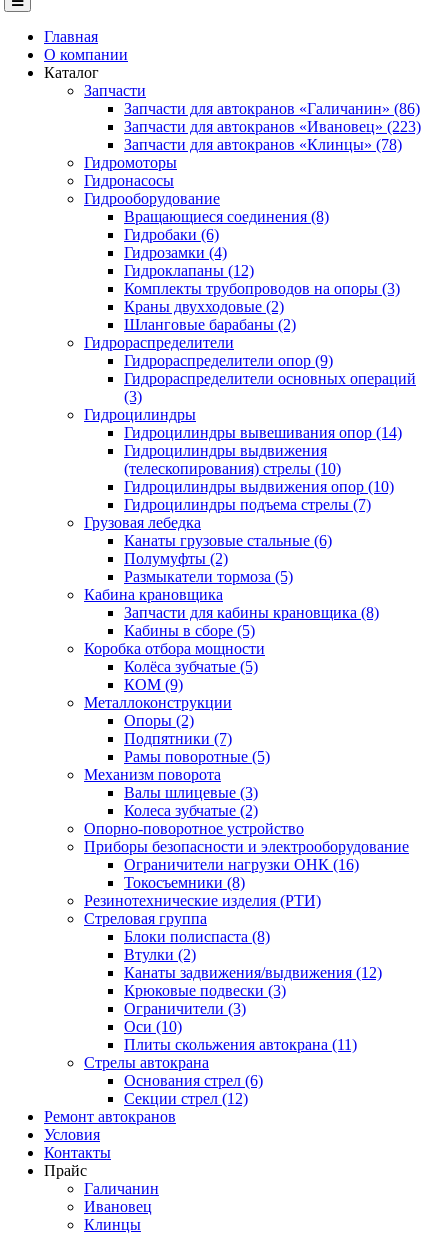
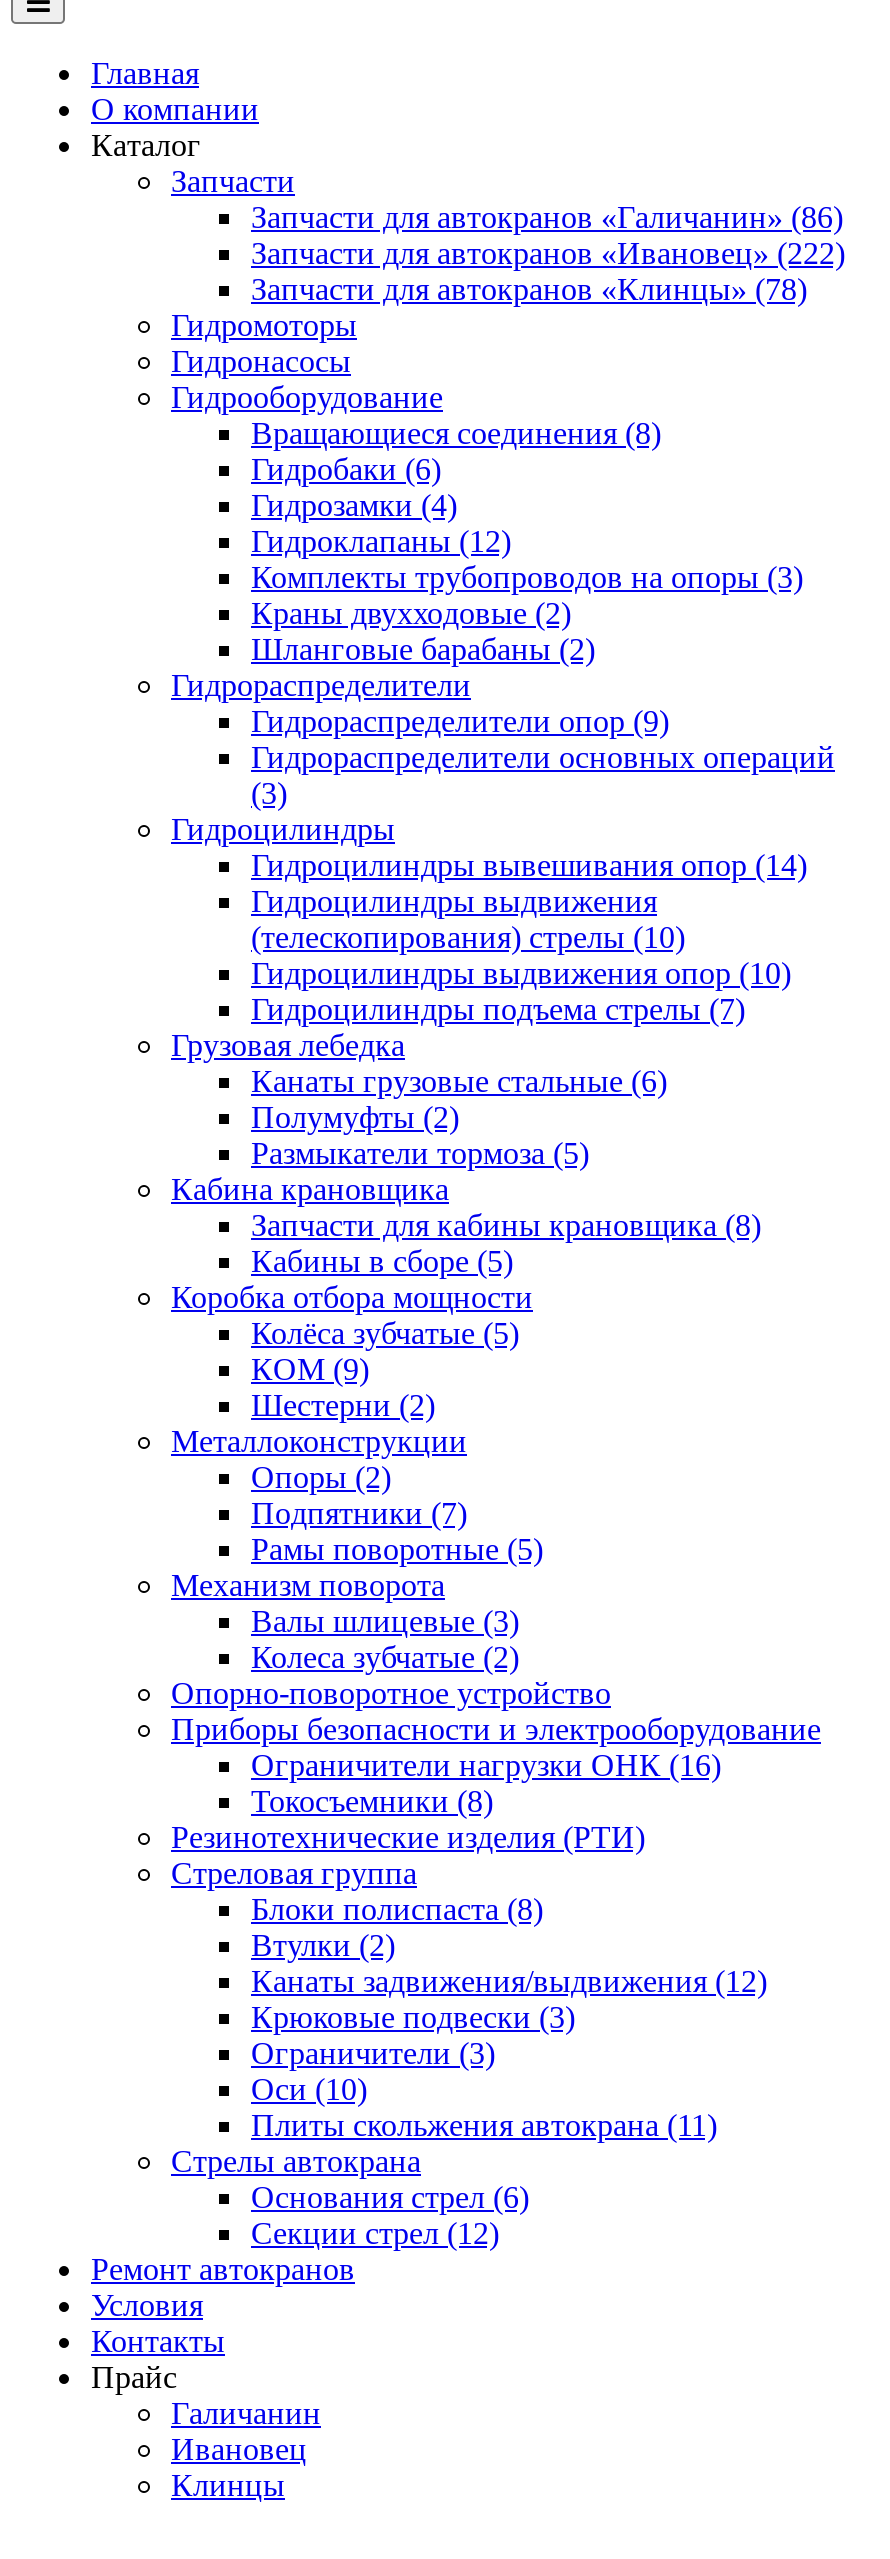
- Запчасти для автокранов «Ивановец» (223)
+ Запчасти для автокранов «Ивановец» (222)

+ Шестерни (2)
